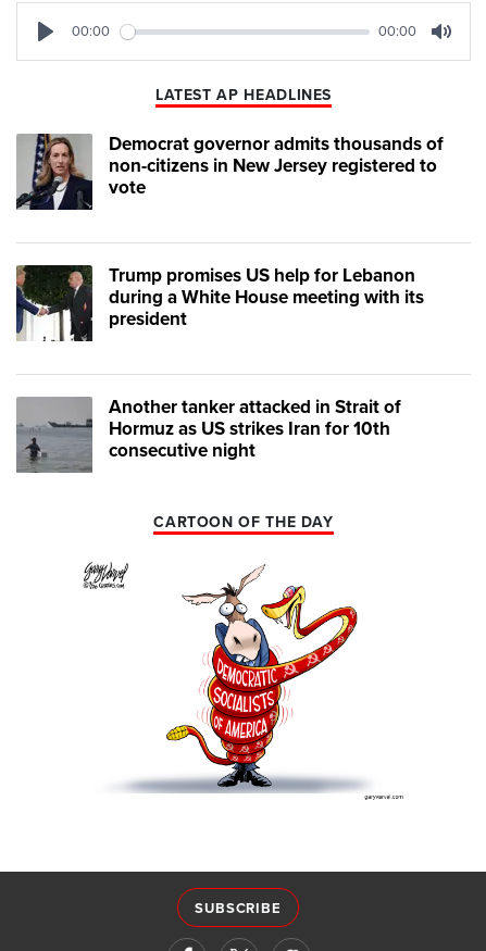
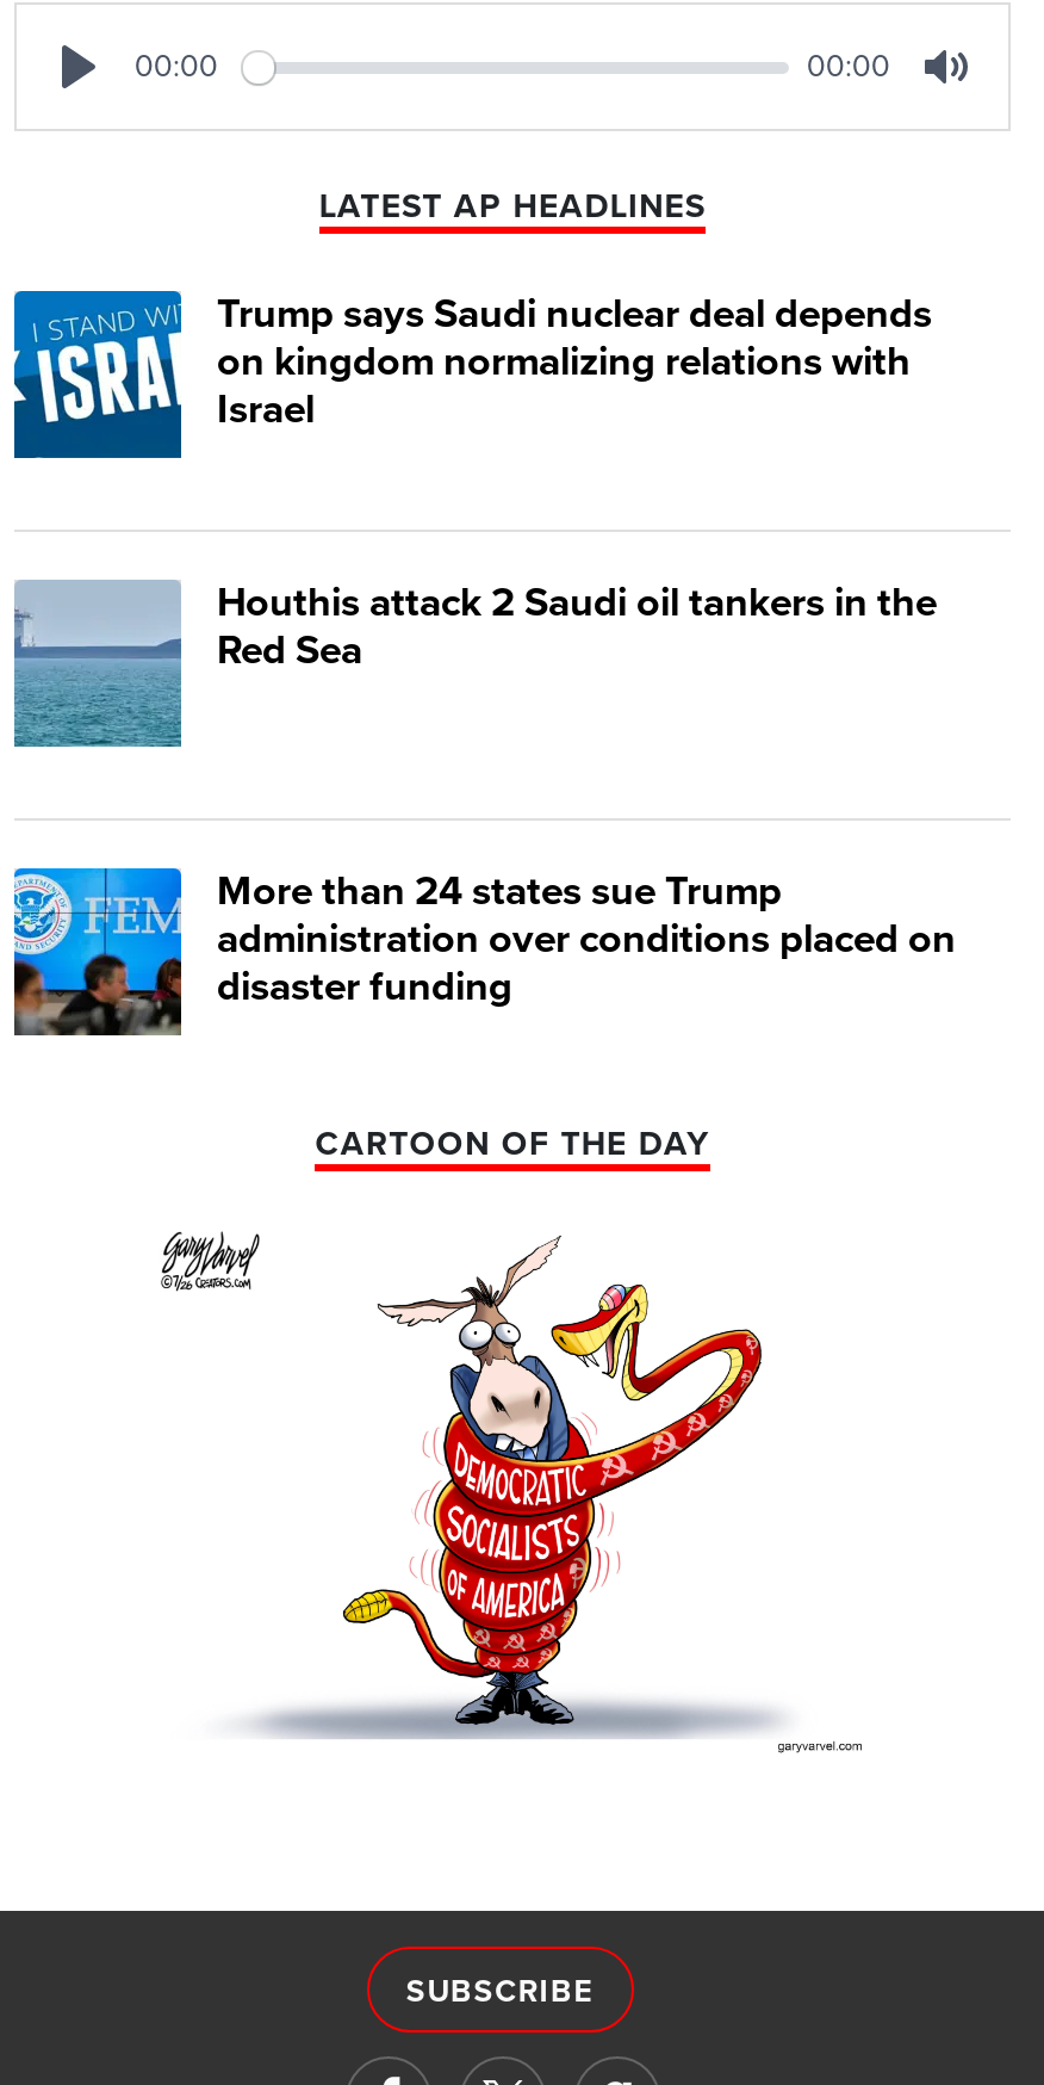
- [image]
- Democrat governor admits thousands of
- non-citizens in New Jersey registered to
- vote
+ [image]
+ Trump says Saudi nuclear deal depends
+ on kingdom normalizing relations with
+ Israel

- [image]
- Trump promises US help for Lebanon
- during a White House meeting with its
- president
+ [image]
+ Houthis attack 2 Saudi oil tankers in the
+ Red Sea

- [image]
- Another tanker attacked in Strait of
- Hormuz as US strikes Iran for 10th
- consecutive night
+ [image]
+ More than 24 states sue Trump
+ administration over conditions placed on
+ disaster funding
